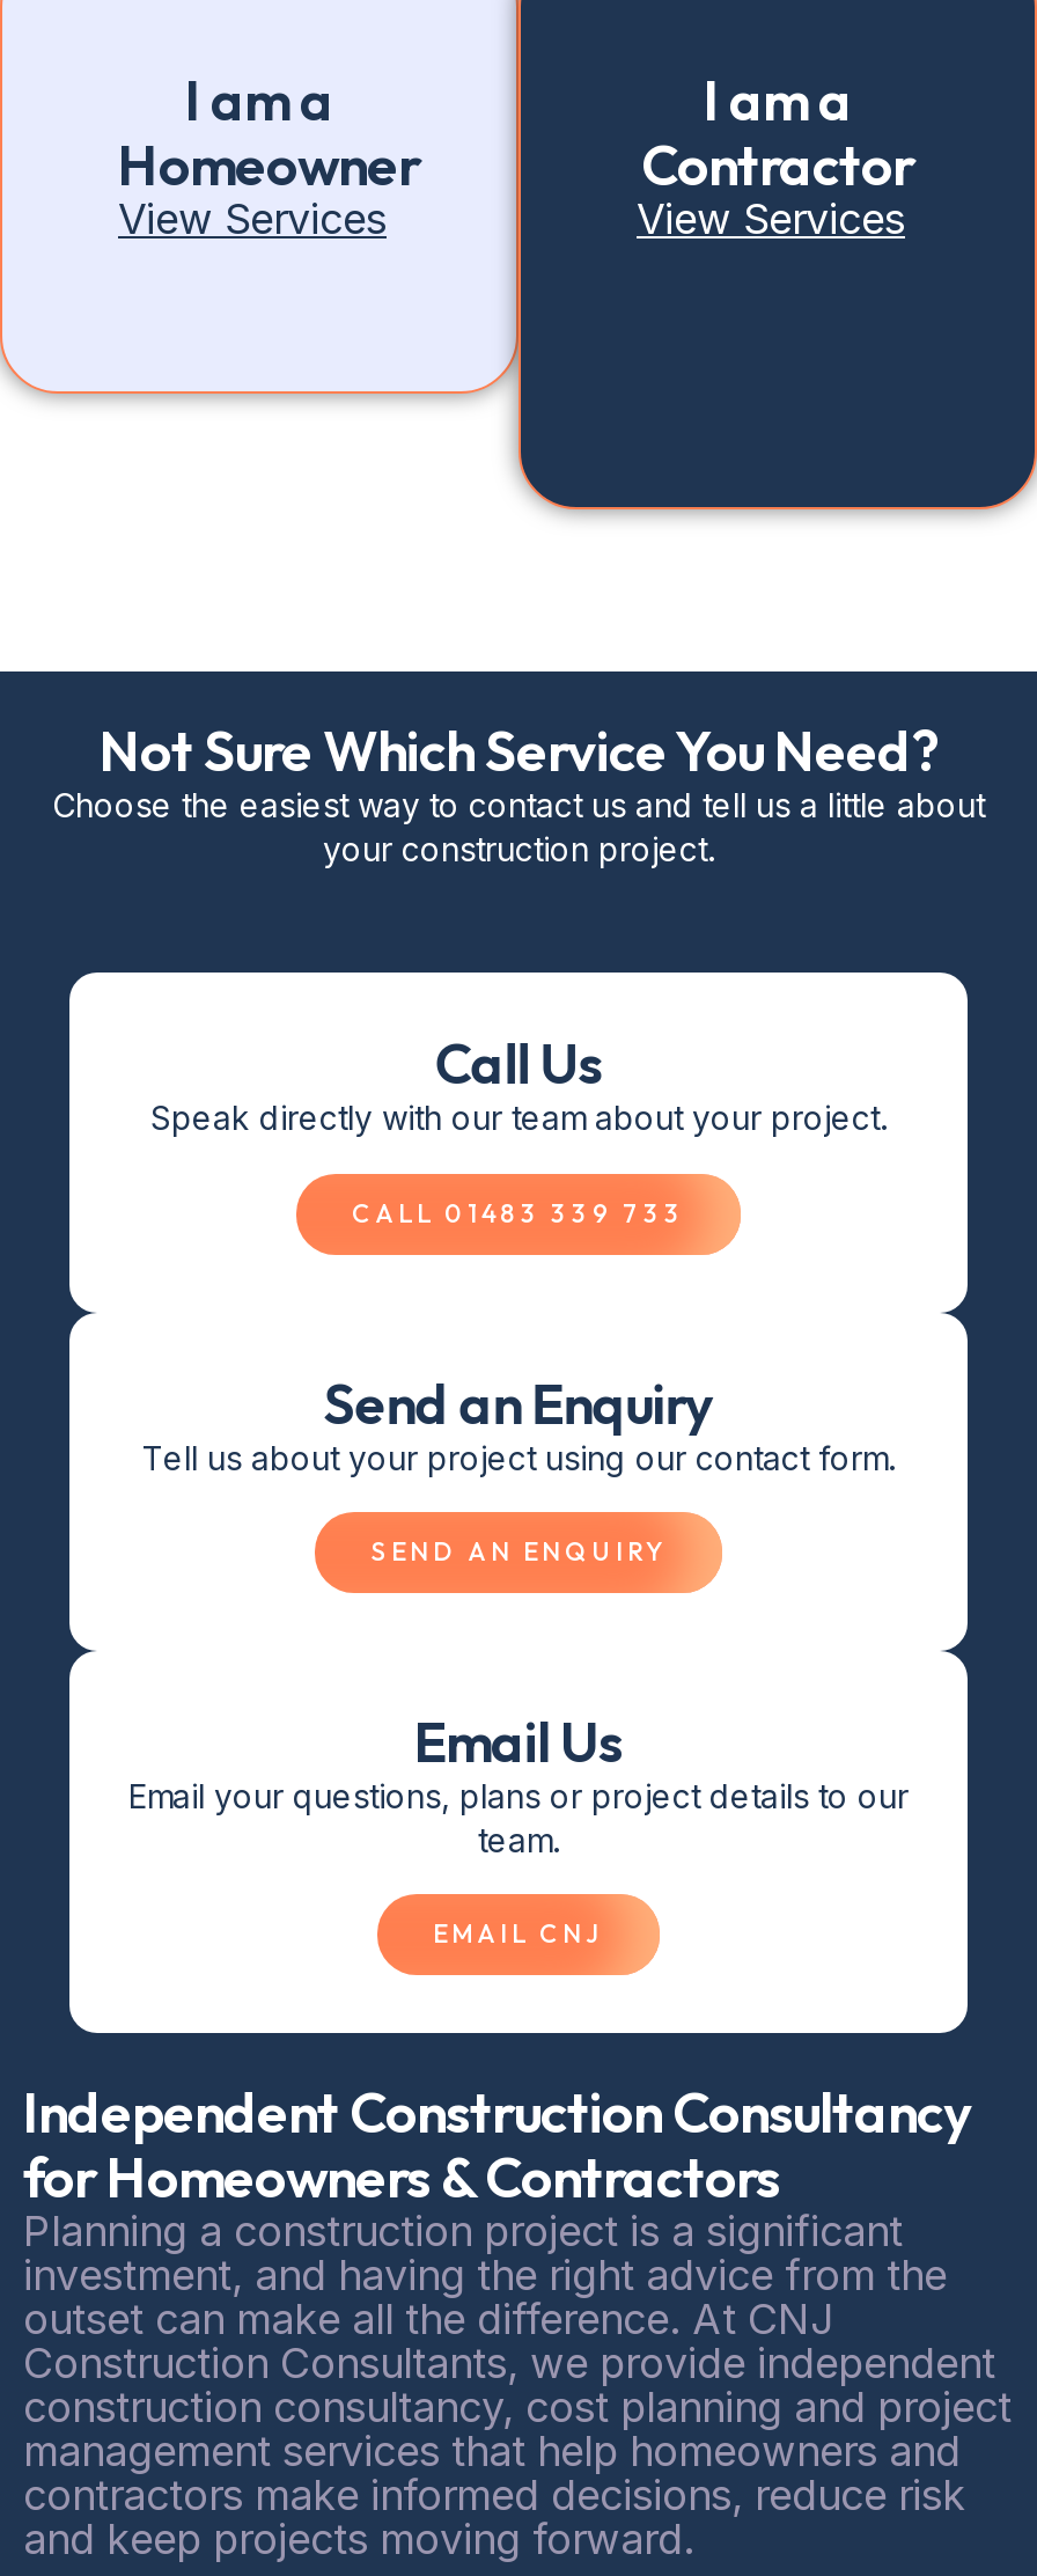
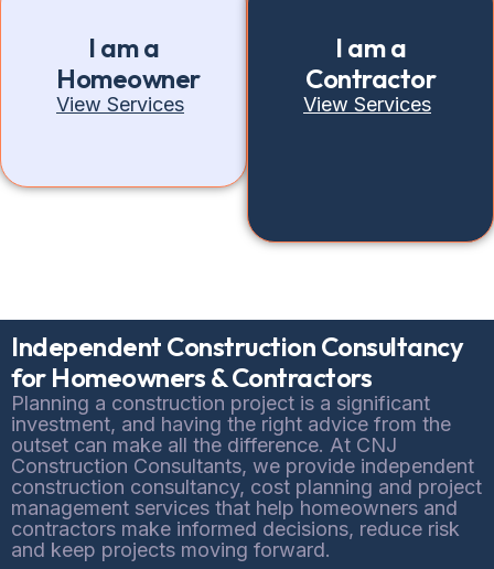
- [image]
- Not Sure Which Service You Need?
- Choose the easiest way to contact us and tell us a little about
- your construction project.
- Call Us
- Speak directly with our team about your project.
- CALL 01483 339 733
- Send an Enquiry
- Tell us about your project using our contact form.
- SEND AN ENQUIRY
- Email Us
- Email your questions, plans or project details to our
- team.
- EMAIL CNJ
